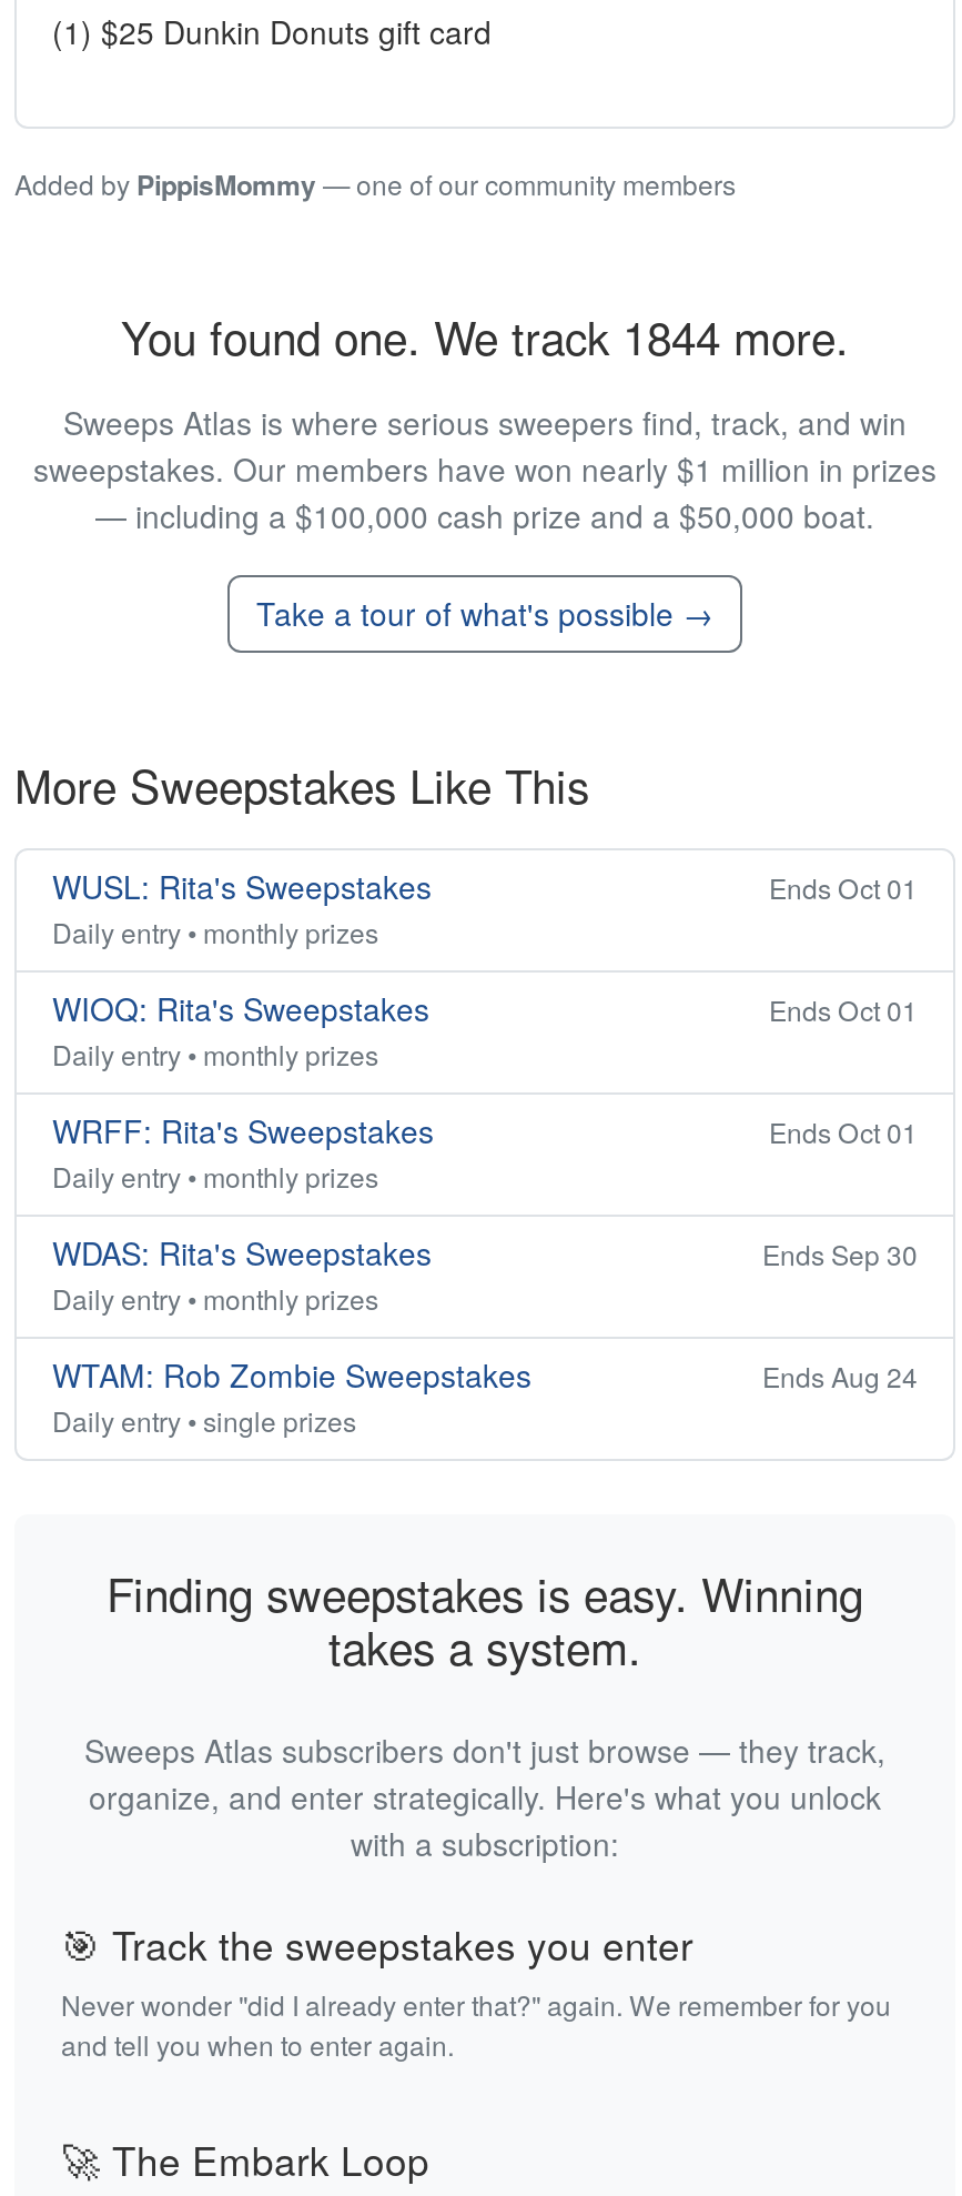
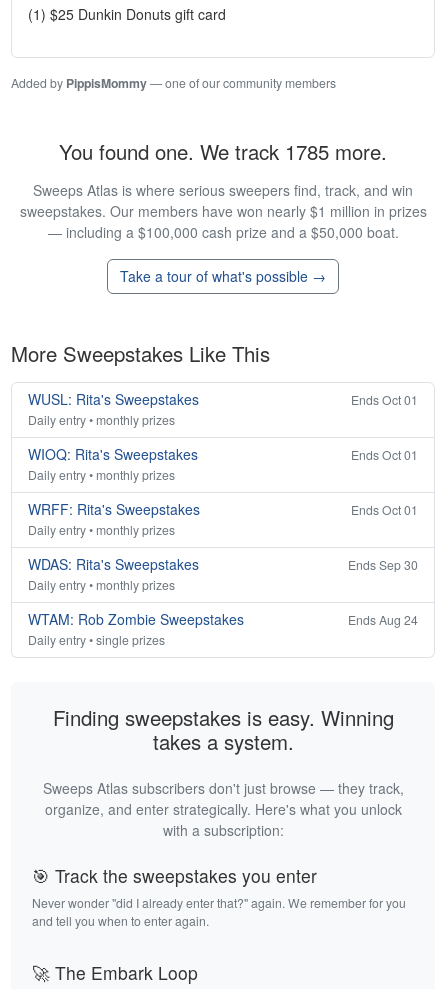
- You found one. We track 1844 more.
+ You found one. We track 1785 more.
